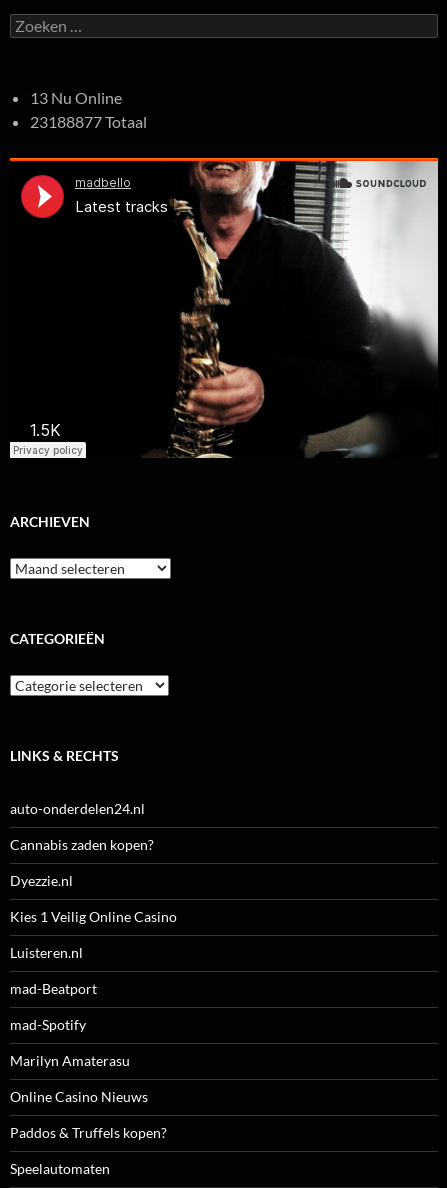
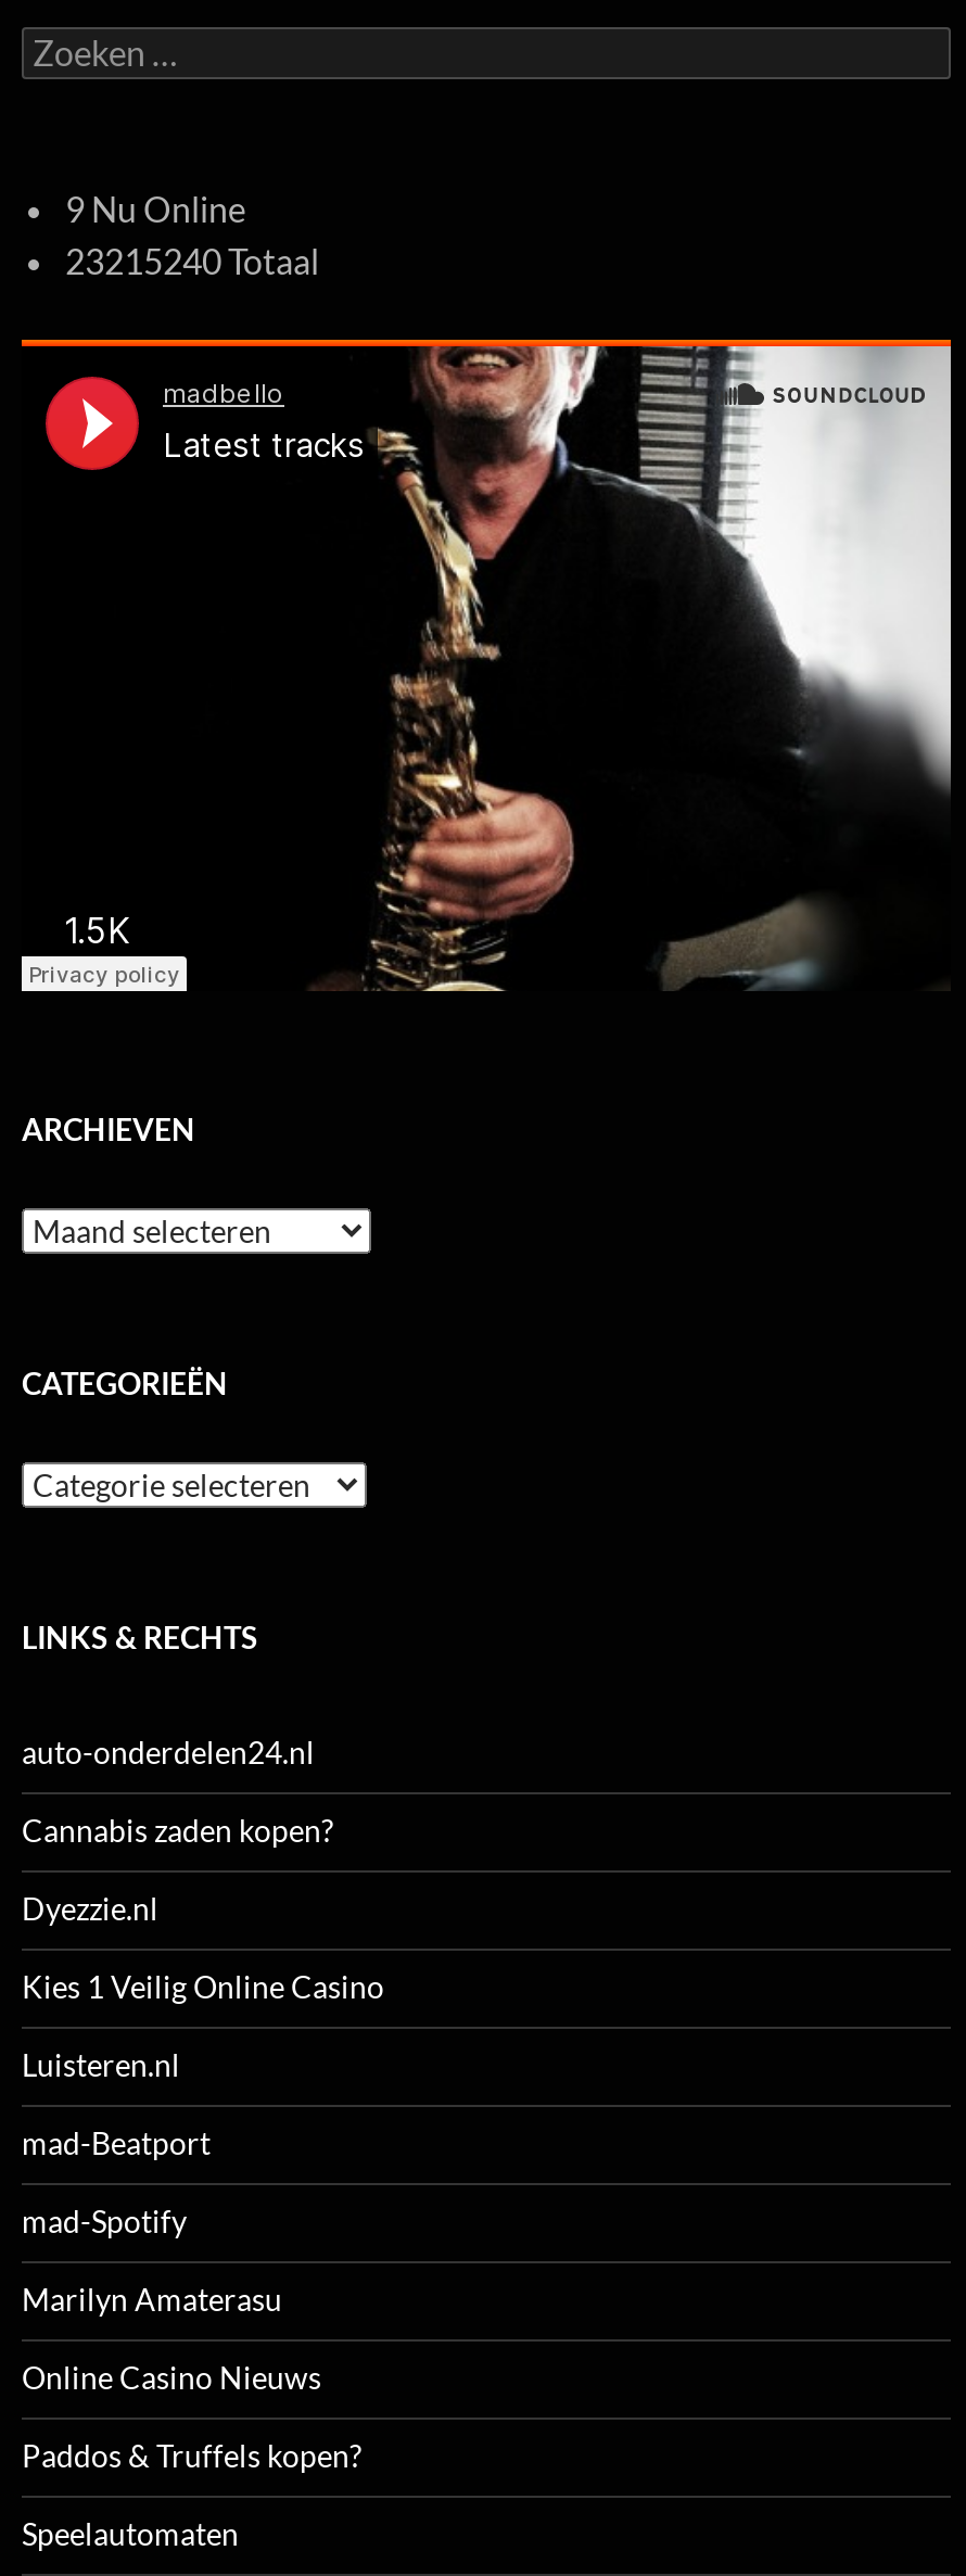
- 13 Nu Online
+ 9 Nu Online

- 23188877 Totaal
+ 23215240 Totaal
